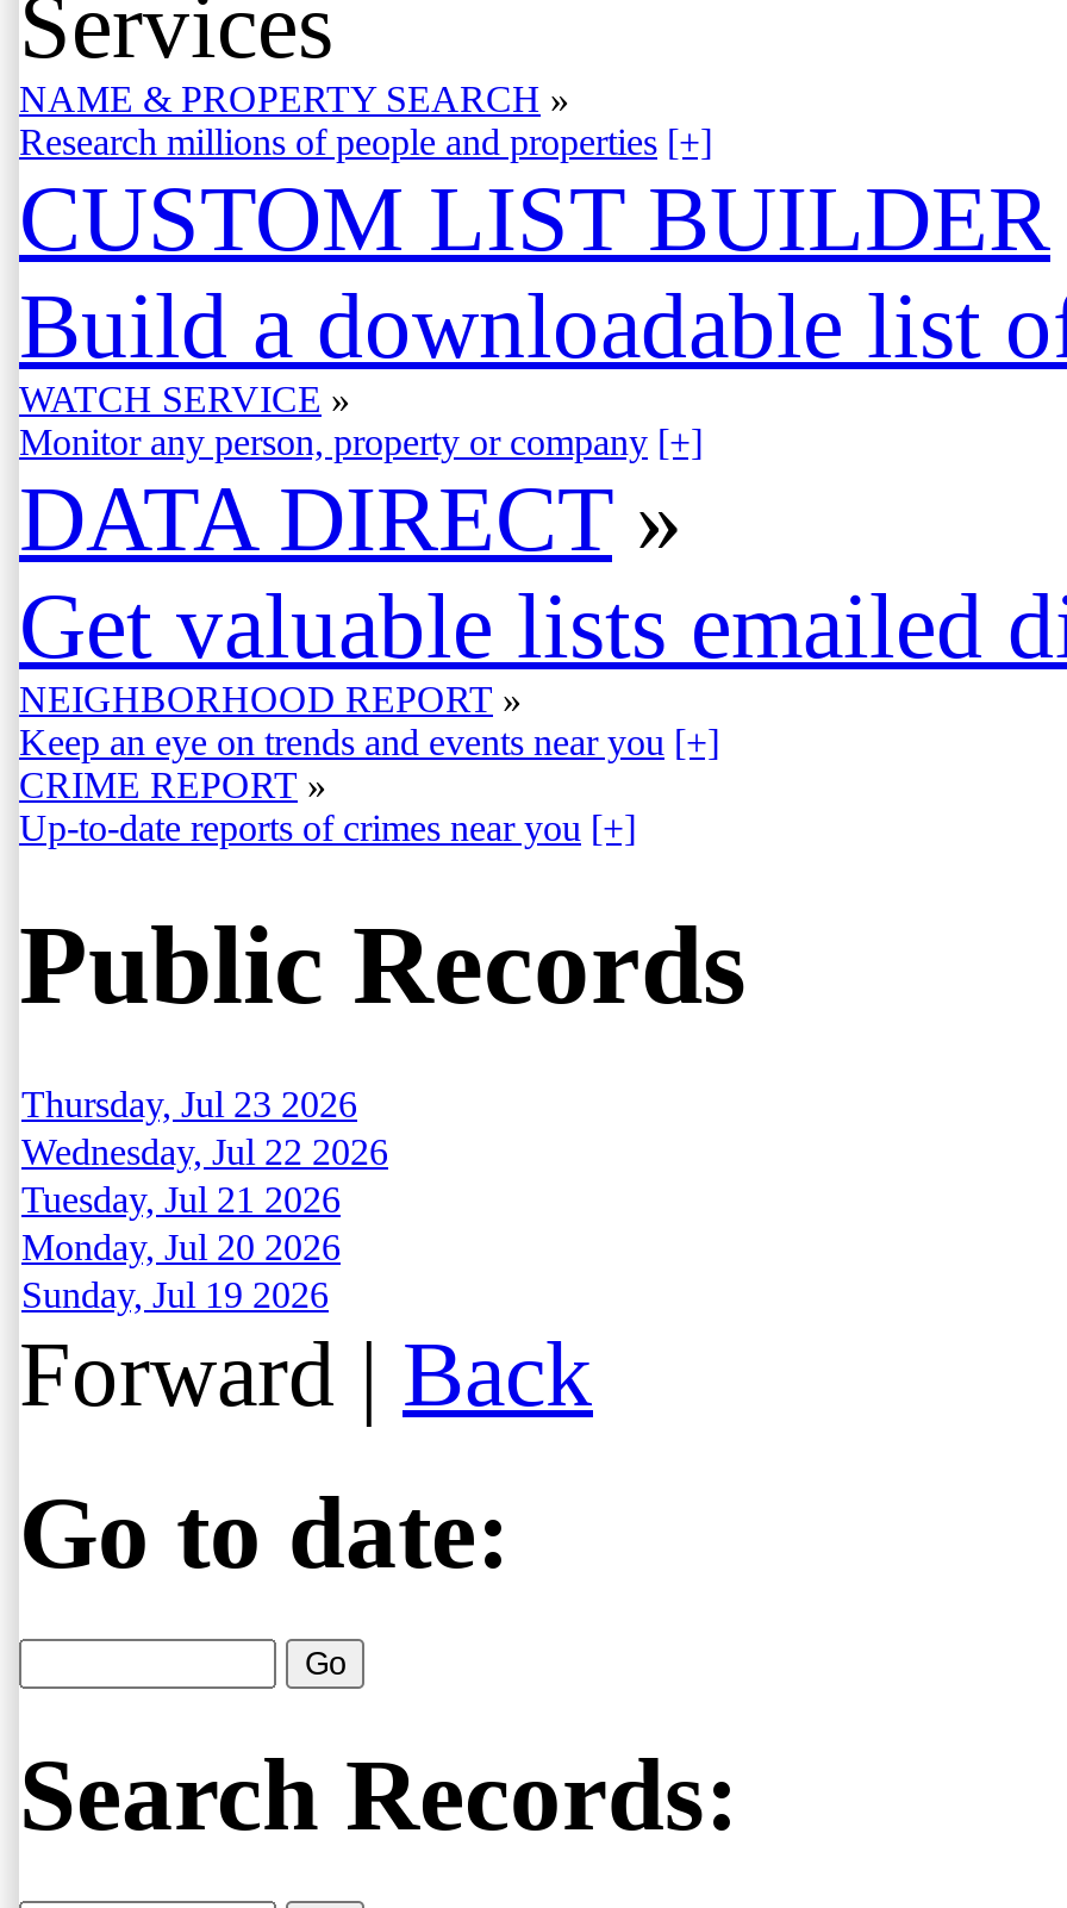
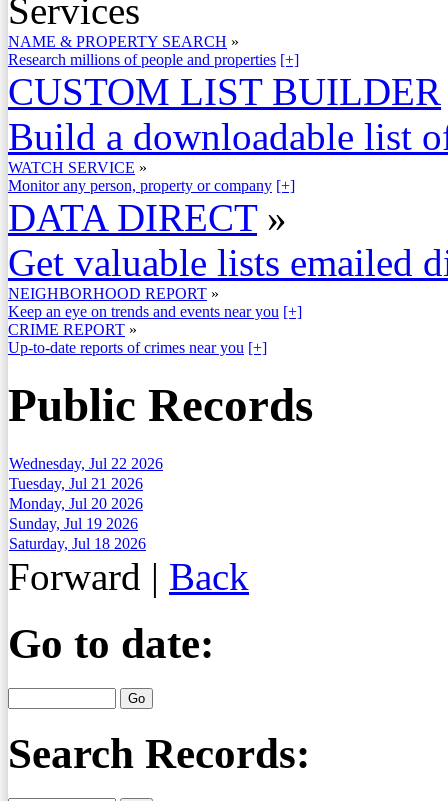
- Thursday, Jul 23 2026

moved up: Wednesday, Jul 22 2026 | Tuesday, Jul 21 2026 | Monday, Jul 20 2026 | Sunday, Jul 19 2026

+ Saturday, Jul 18 2026
